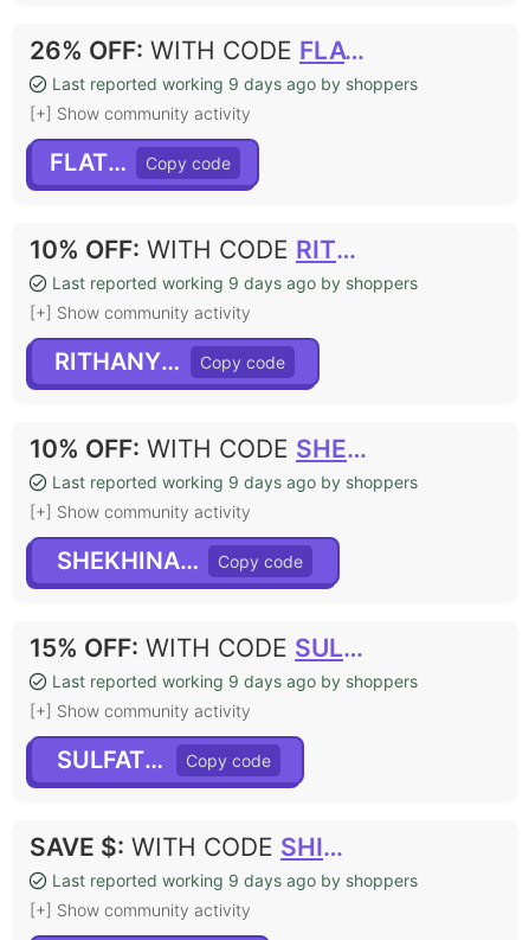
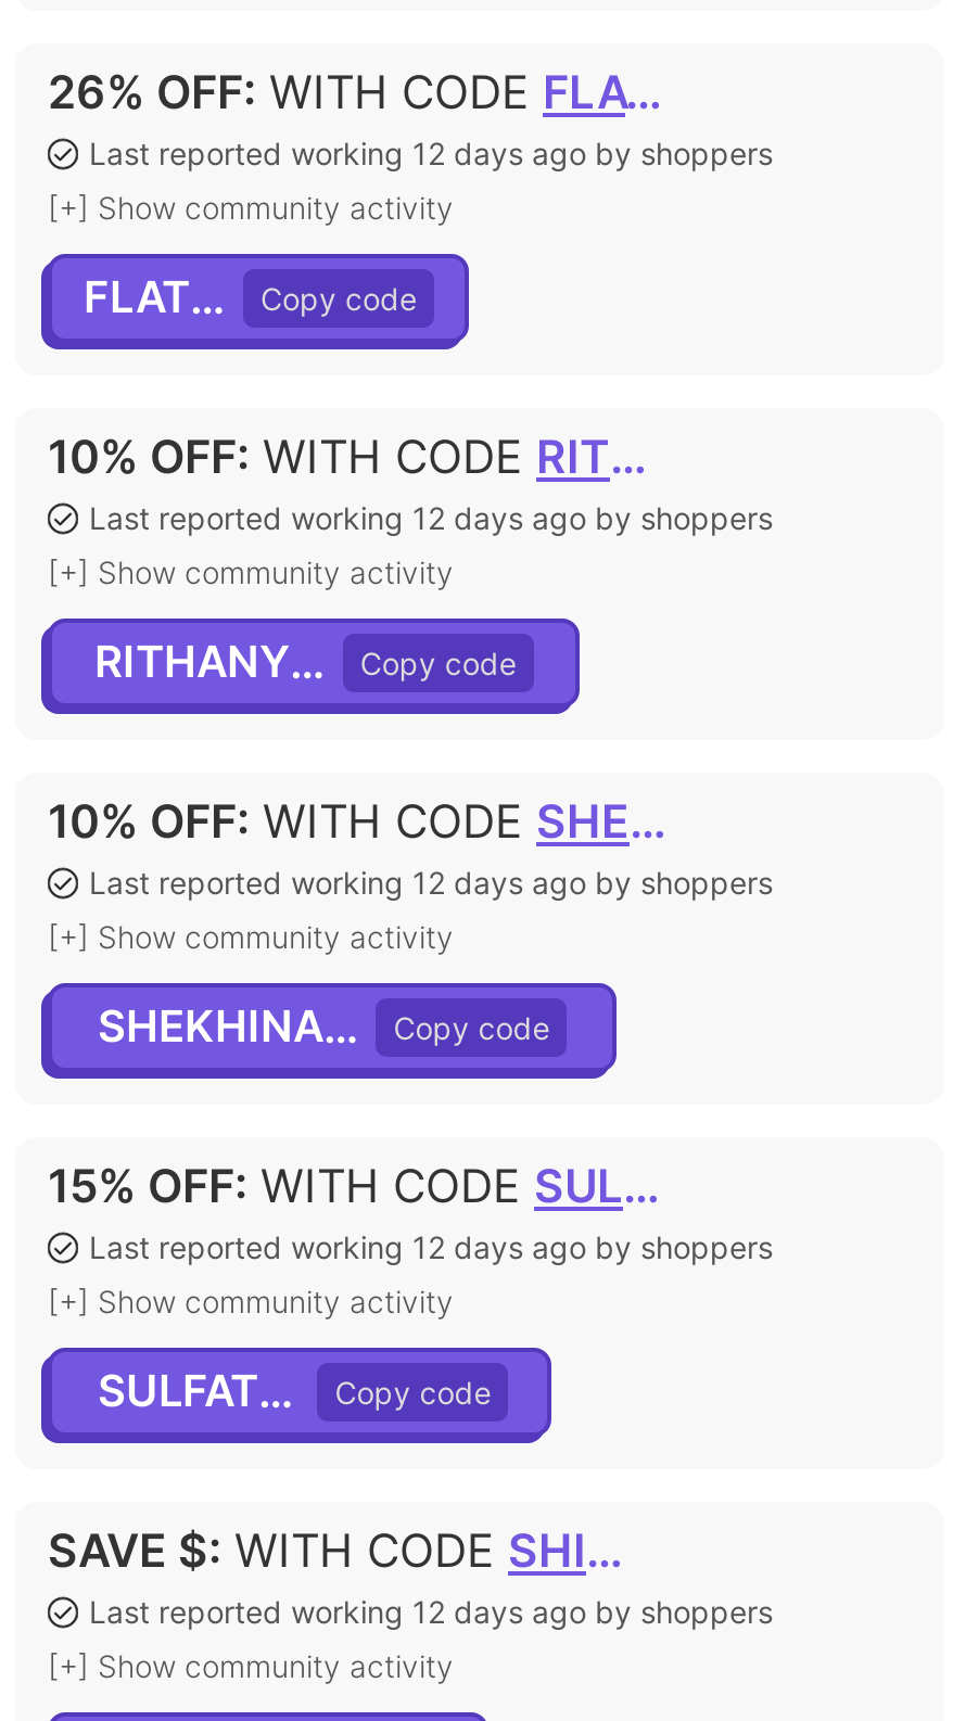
- Last reported working 9 days ago by shoppers
+ Last reported working 12 days ago by shoppers

- Last reported working 9 days ago by shoppers
+ Last reported working 12 days ago by shoppers

- Last reported working 9 days ago by shoppers
+ Last reported working 12 days ago by shoppers

- Last reported working 9 days ago by shoppers
+ Last reported working 12 days ago by shoppers

- Last reported working 9 days ago by shoppers
+ Last reported working 12 days ago by shoppers
